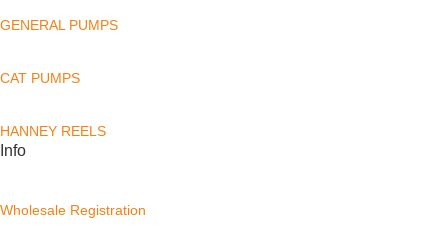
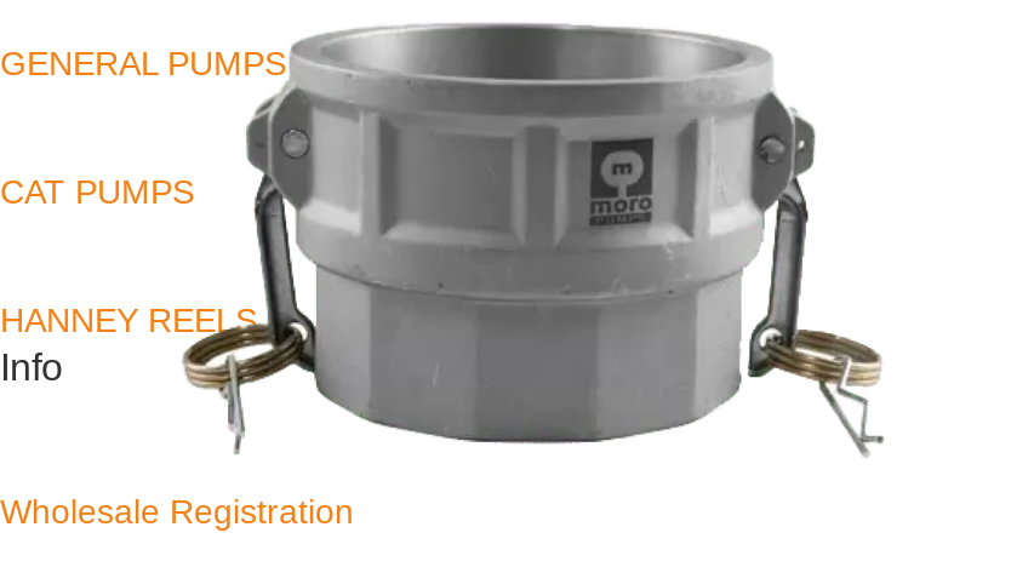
+ [image]
